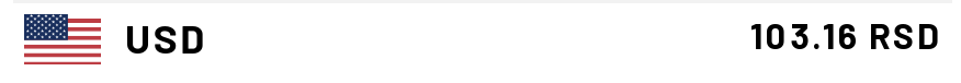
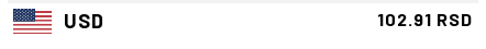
- 103.16 RSD
+ 102.91 RSD
